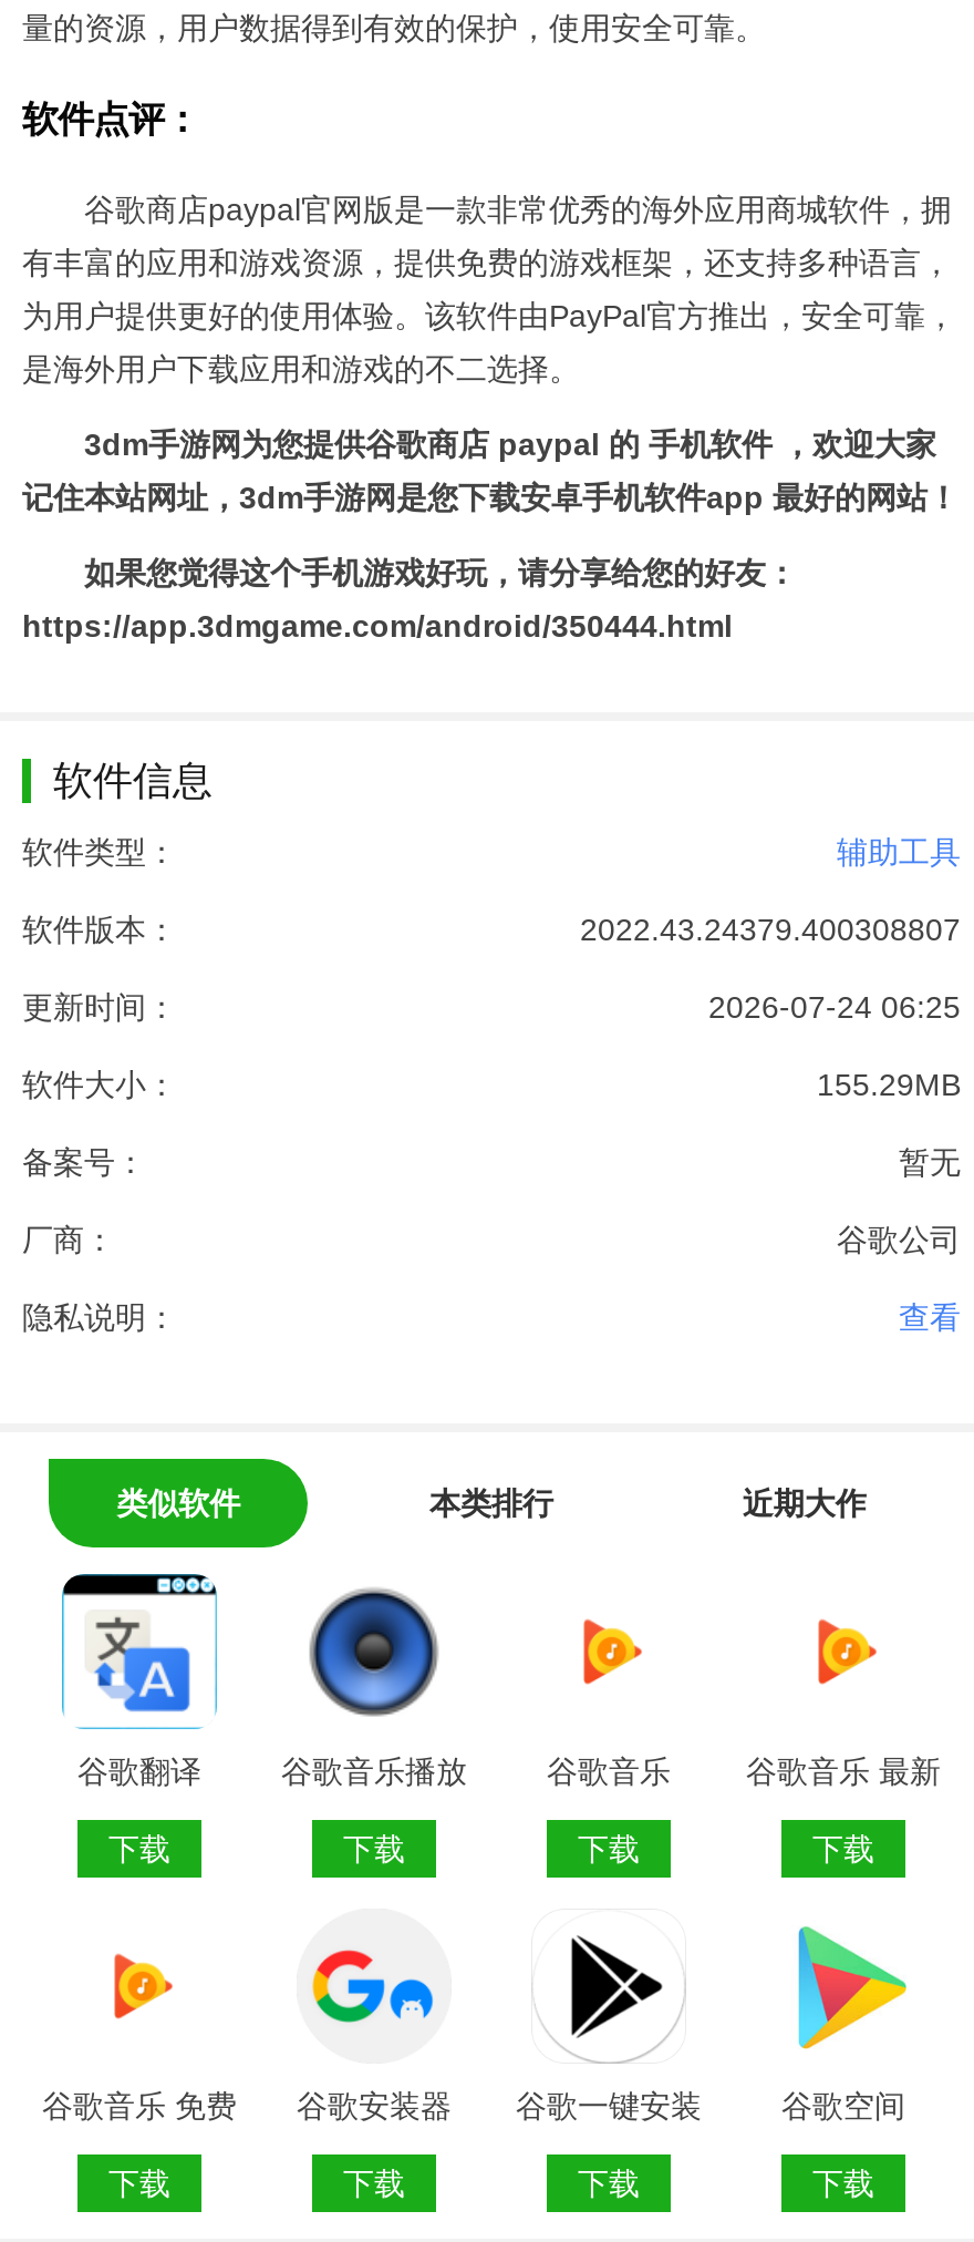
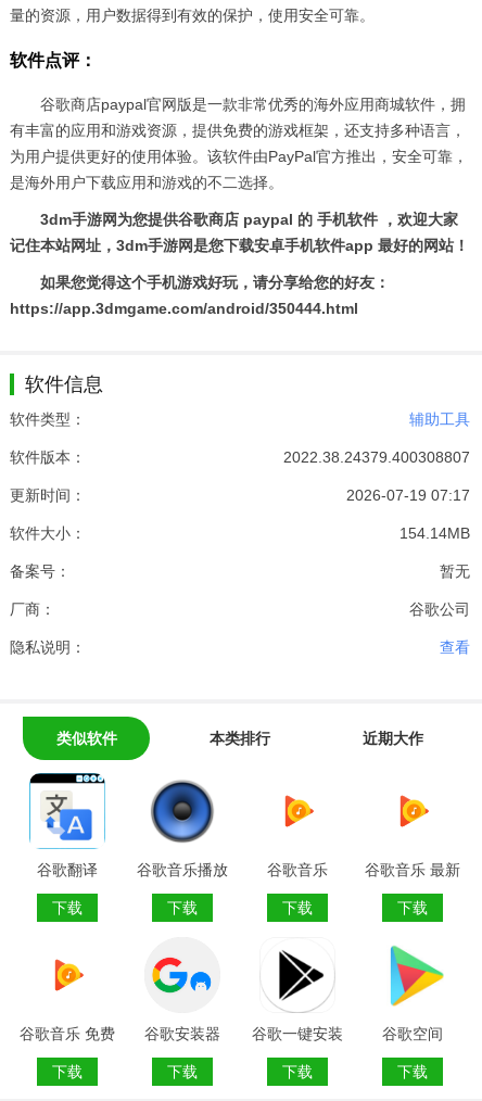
- 2022.43.24379.400308807
+ 2022.38.24379.400308807

- 2026-07-24 06:25
+ 2026-07-19 07:17

- 155.29MB
+ 154.14MB
